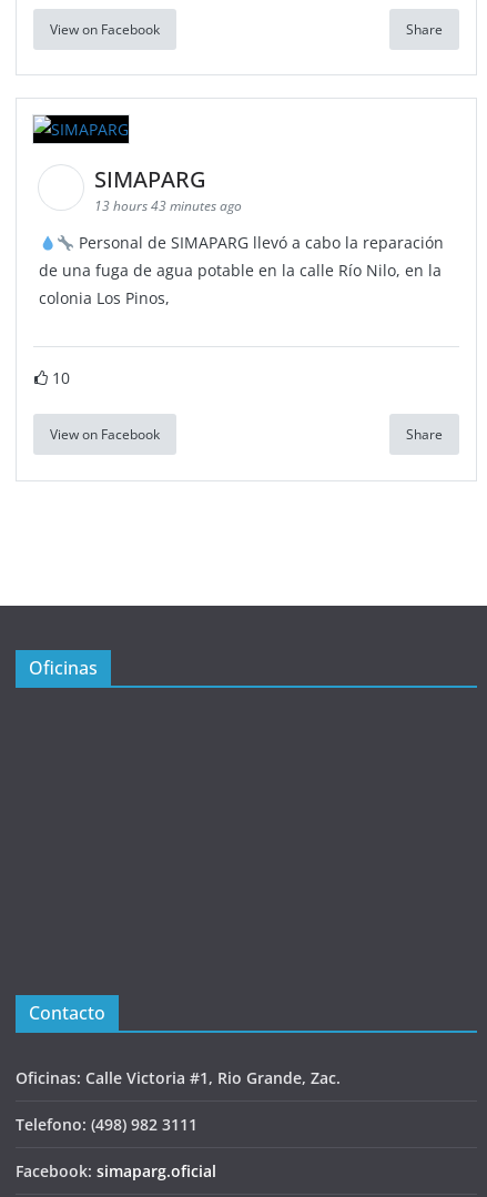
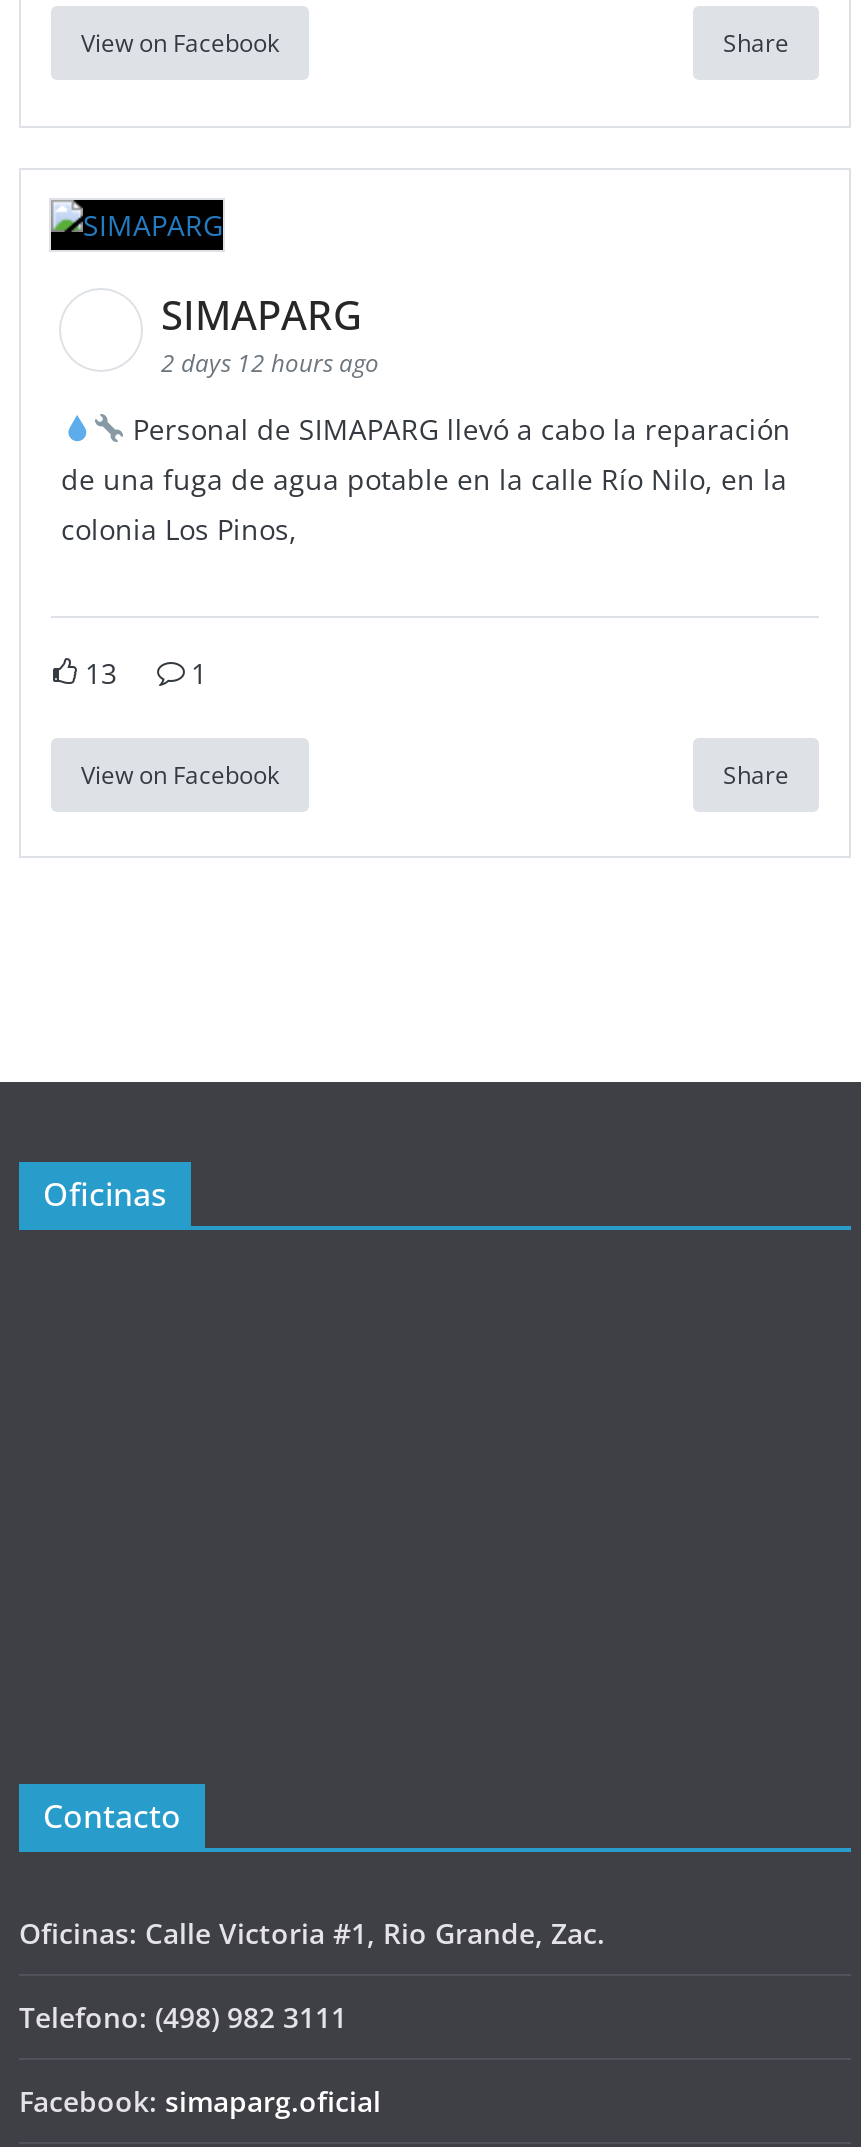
- 13 hours 43 minutes ago
+ 2 days 12 hours ago

- 10
+ 13
+ 1
